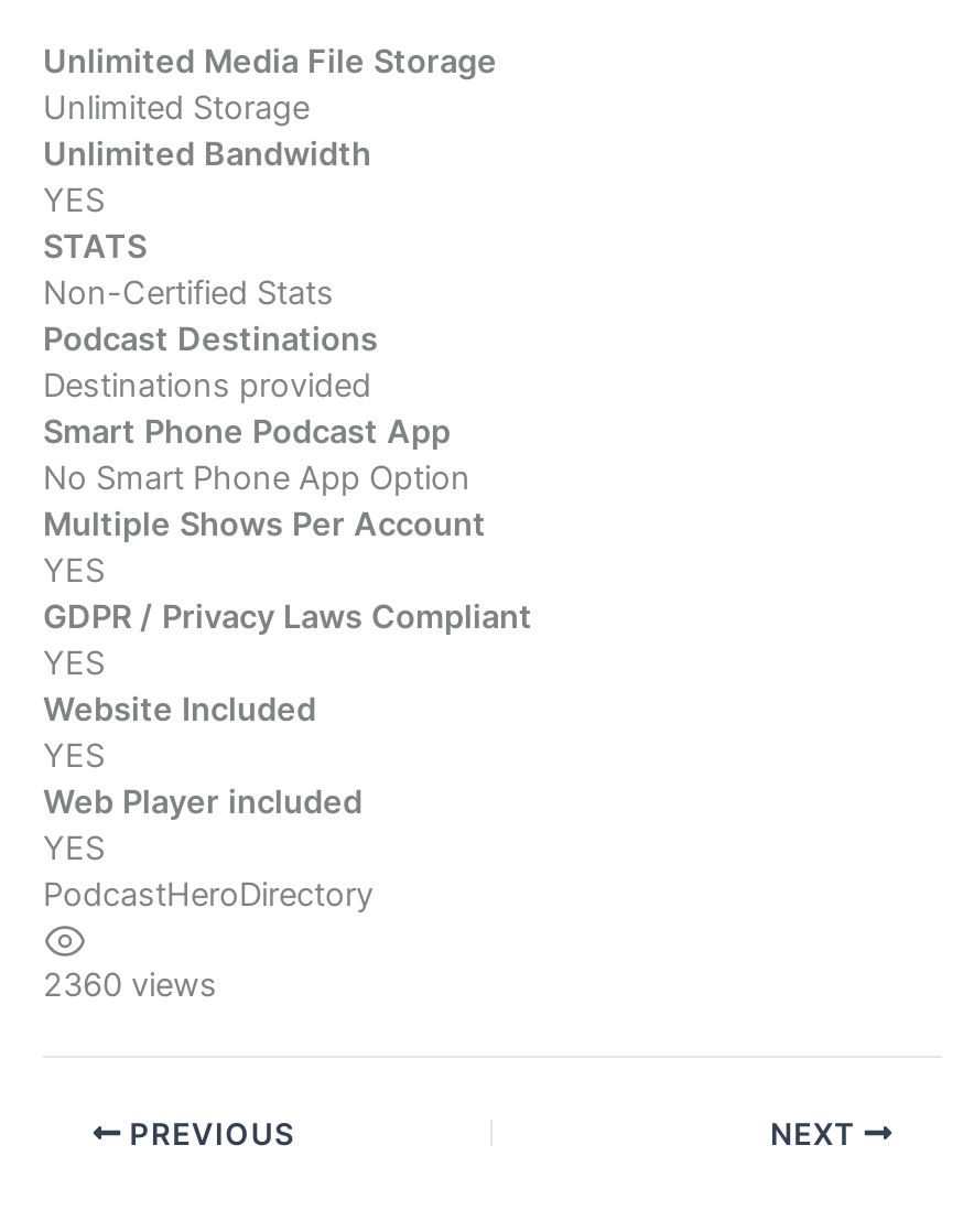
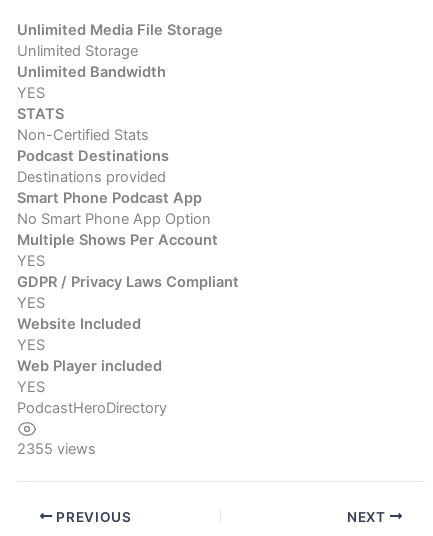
- 2360 views
+ 2355 views
